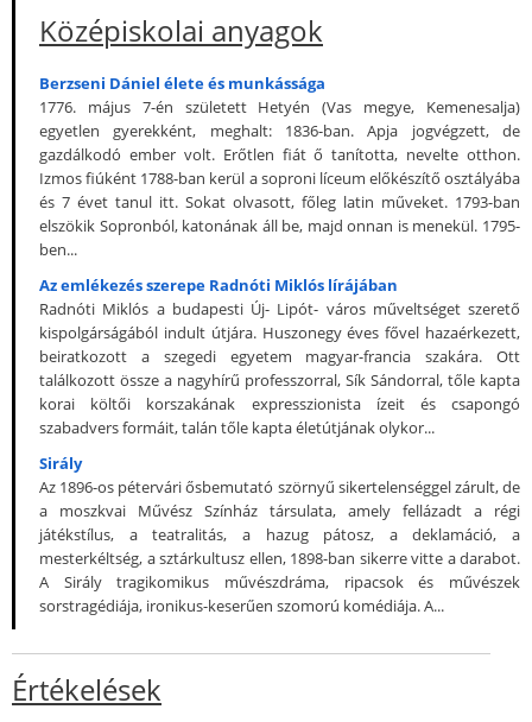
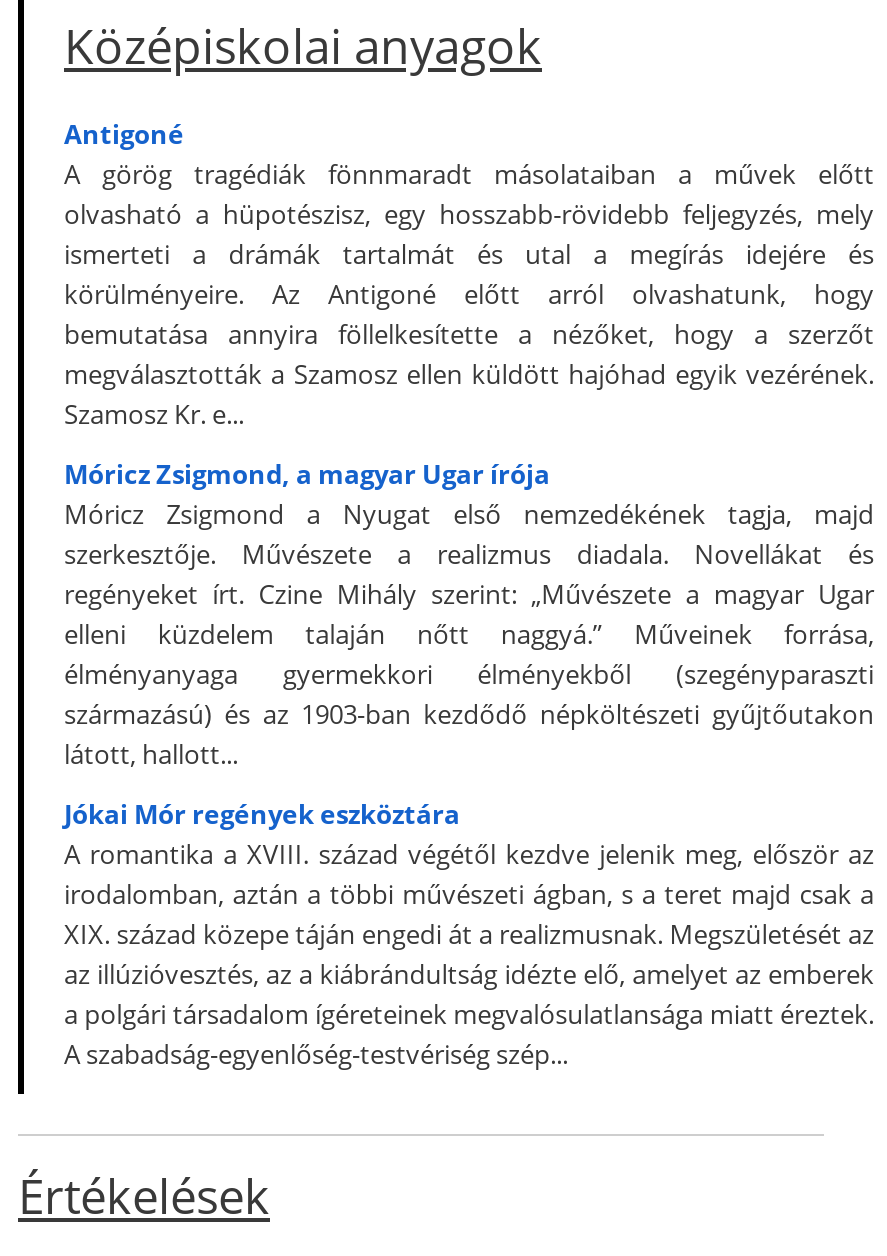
- Berzseni Dániel élete és munkássága
- 1776. május 7-én született Hetyén (Vas megye, Kemenesalja)
- egyetlen gyerekként, meghalt: 1836-ban. Apja jogvégzett, de
- gazdálkodó ember volt. Erőtlen fiát ő tanította, nevelte otthon.
- Izmos fiúként 1788-ban kerül a soproni líceum előkészítő osztályába
- és 7 évet tanul itt. Sokat olvasott, főleg latin műveket. 1793-ban
- elszökik Sopronból, katonának áll be, majd onnan is menekül. 1795-
- ben...
+ Antigoné
+ A görög tragédiák fönnmaradt másolataiban a művek előtt
+ olvasható a hüpotészisz, egy hosszabb-rövidebb feljegyzés, mely
+ ismerteti a drámák tartalmát és utal a megírás idejére és
+ körülményeire. Az Antigoné előtt arról olvashatunk, hogy
+ bemutatása annyira föllelkesítette a nézőket, hogy a szerzőt
+ megválasztották a Szamosz ellen küldött hajóhad egyik vezérének.
+ Szamosz Kr. e...

- Az emlékezés szerepe Radnóti Miklós lírájában
- Radnóti Miklós a budapesti Új- Lipót- város műveltséget szerető
- kispolgárságából indult útjára. Huszonegy éves fővel hazaérkezett,
- beiratkozott a szegedi egyetem magyar-francia szakára. Ott
- találkozott össze a nagyhírű professzorral, Sík Sándorral, tőle kapta
- korai költői korszakának expresszionista ízeit és csapongó
- szabadvers formáit, talán tőle kapta életútjának olykor...
+ Móricz Zsigmond, a magyar Ugar írója
+ Móricz Zsigmond a Nyugat első nemzedékének tagja, majd
+ szerkesztője. Művészete a realizmus diadala. Novellákat és
+ regényeket írt. Czine Mihály szerint: „Művészete a magyar Ugar
+ elleni küzdelem talaján nőtt naggyá.” Műveinek forrása,
+ élményanyaga gyermekkori élményekből (szegényparaszti
+ származású) és az 1903-ban kezdődő népköltészeti gyűjtőutakon
+ látott, hallott...

- Sirály
- Az 1896-os pétervári ősbemutató szörnyű sikertelenséggel zárult, de
- a moszkvai Művész Színház társulata, amely fellázadt a régi
- játékstílus, a teatralitás, a hazug pátosz, a deklamáció, a
- mesterkéltség, a sztárkultusz ellen, 1898-ban sikerre vitte a darabot.
- A Sirály tragikomikus művészdráma, ripacsok és művészek
- sorstragédiája, ironikus-keserűen szomorú komédiája. A...
+ Jókai Mór regények eszköztára
+ A romantika a XVIII. század végétől kezdve jelenik meg, először az
+ irodalomban, aztán a többi művészeti ágban, s a teret majd csak a
+ XIX. század közepe táján engedi át a realizmusnak. Megszületését az
+ az illúzióvesztés, az a kiábrándultság idézte elő, amelyet az emberek
+ a polgári társadalom ígéreteinek megvalósulatlansága miatt éreztek.
+ A szabadság-egyenlőség-testvériség szép...
